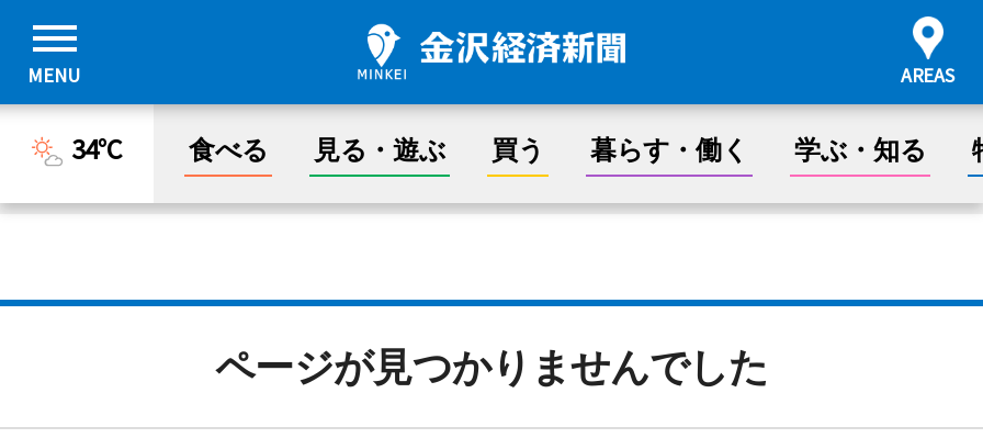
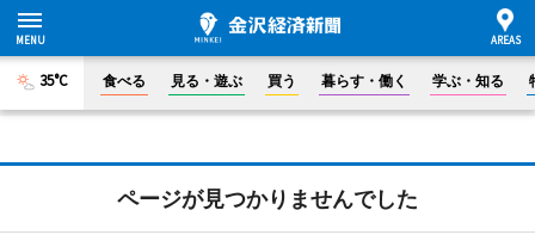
- 34°C
+ 35°C
